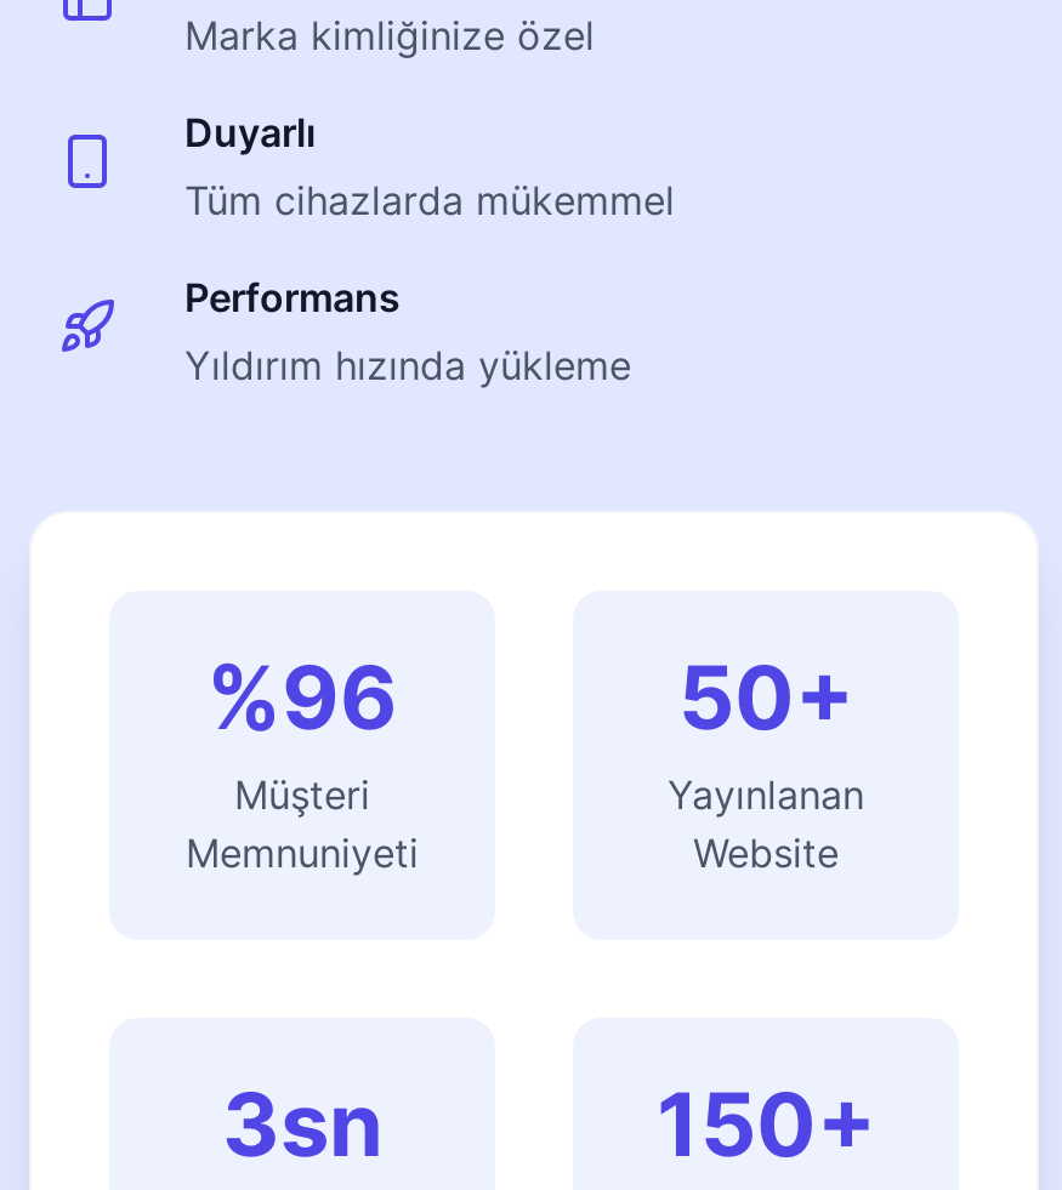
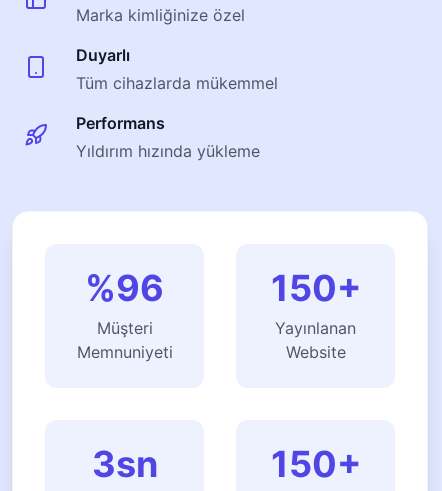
- 50+
+ 150+
